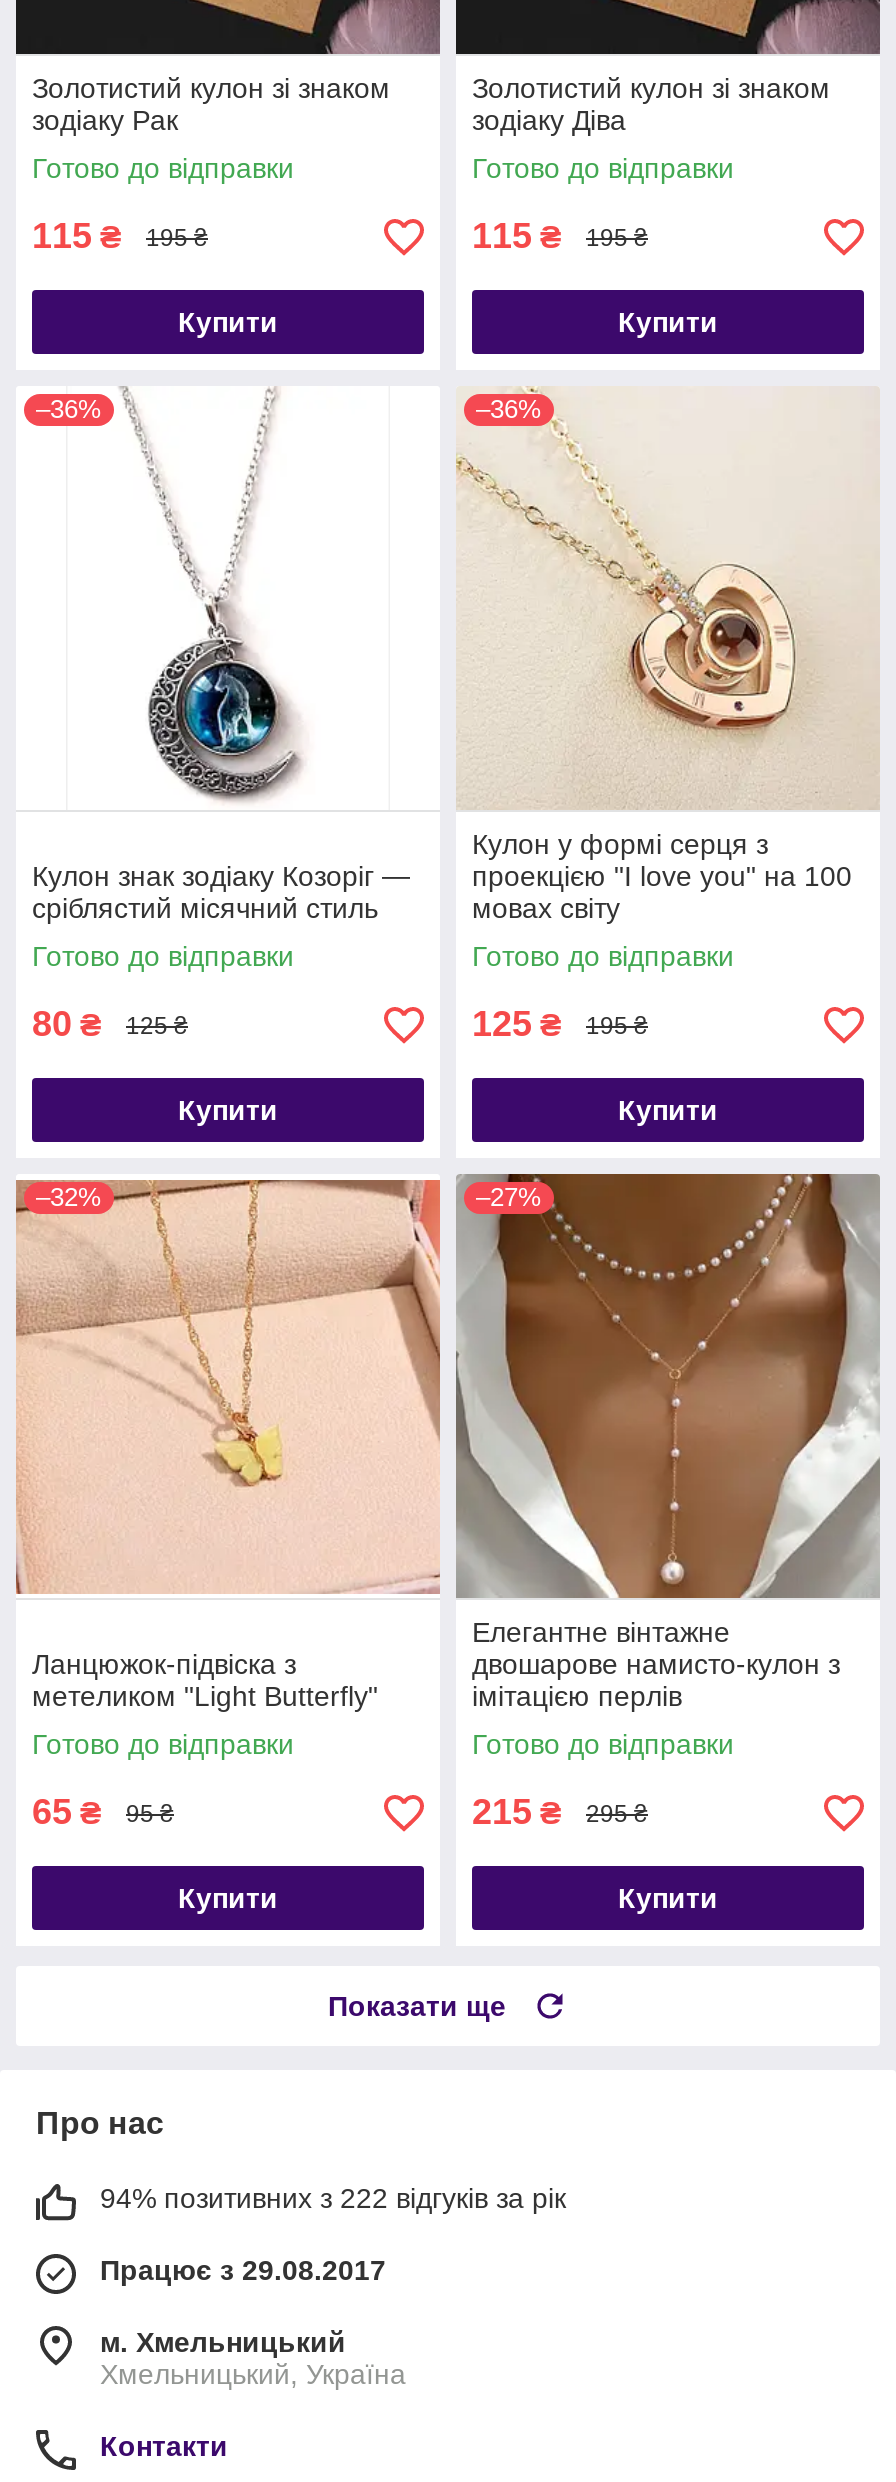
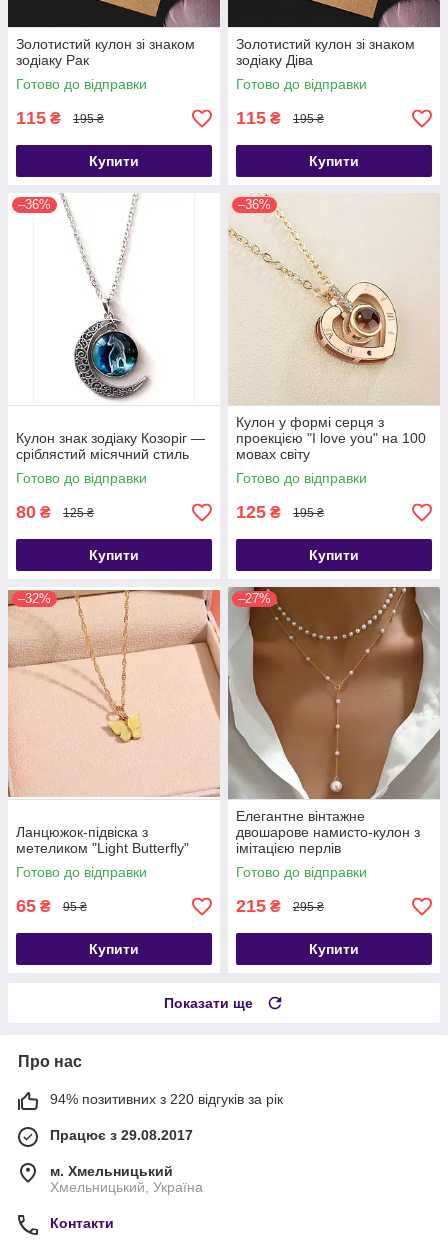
- 94% позитивних з 222 відгуків за рік
+ 94% позитивних з 220 відгуків за рік
